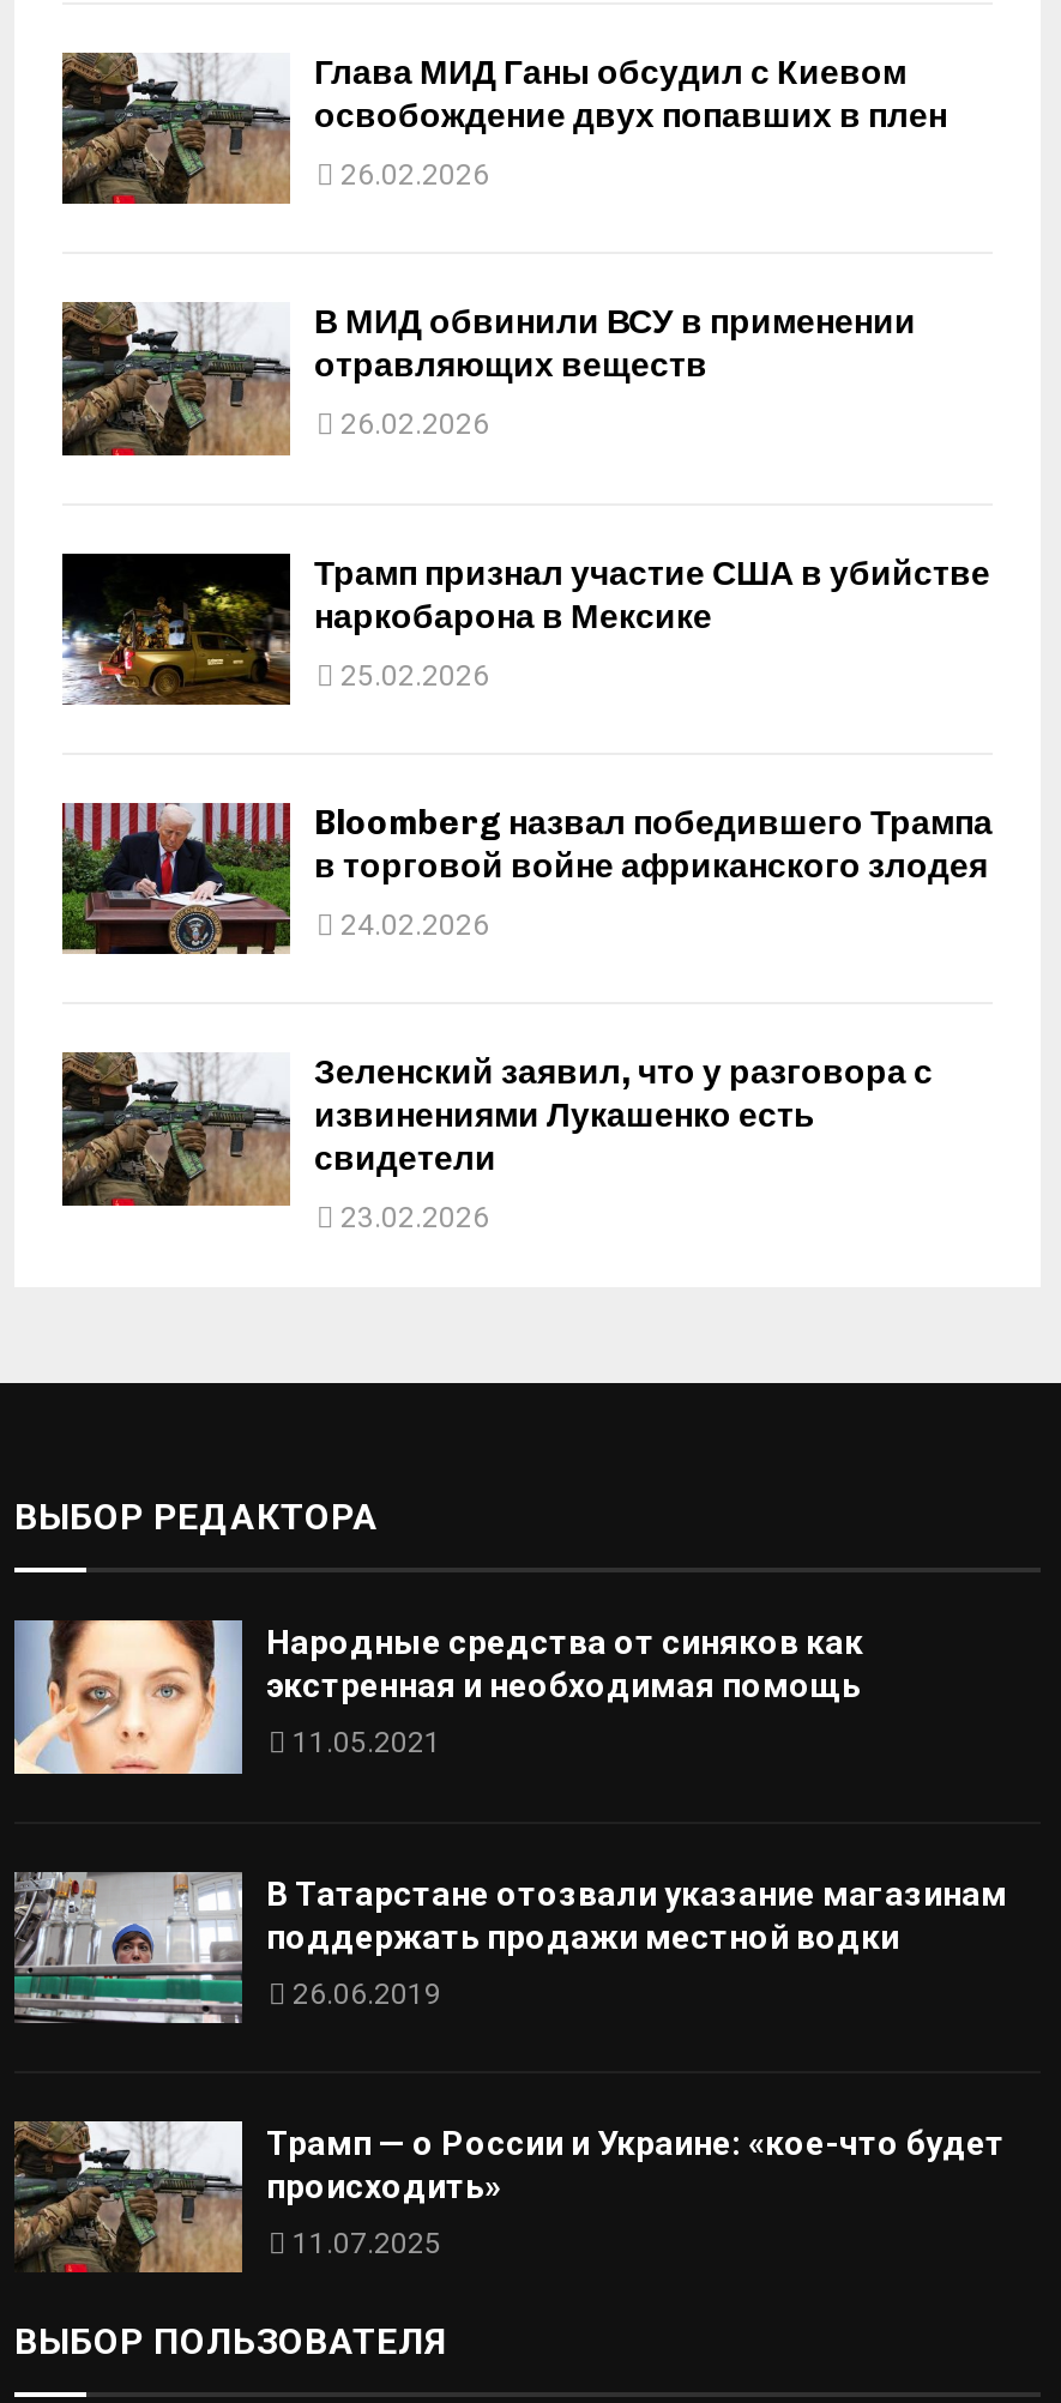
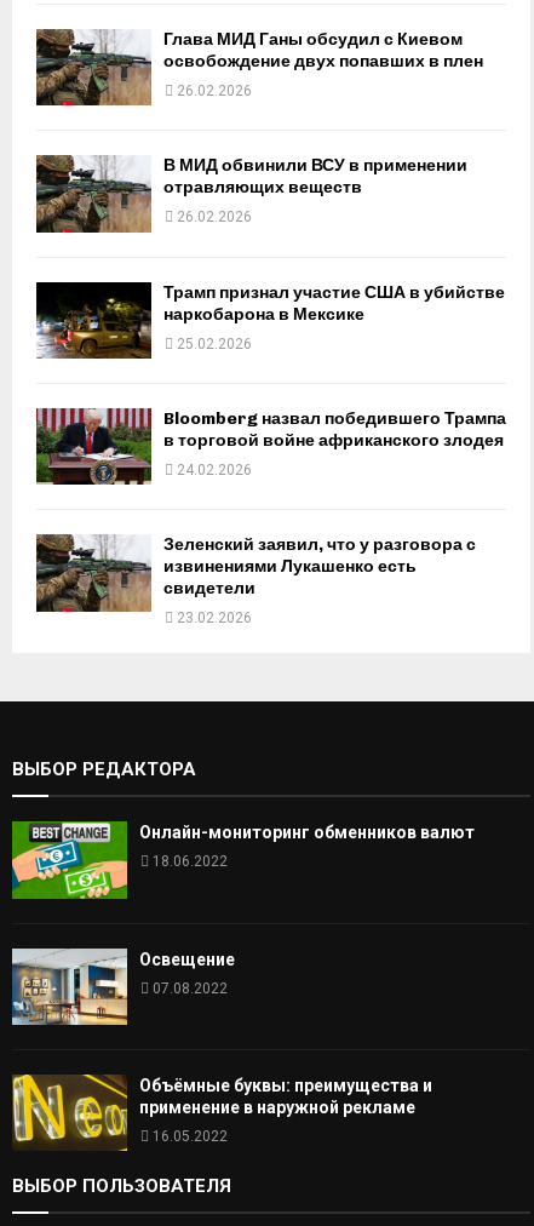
- [image]
- Народные средства от синяков как
- экстренная и необходимая помощь
+ [image]
+ Онлайн-мониторинг обменников валют

- 11.05.2021
+ 18.06.2022

- [image]
- В Татарстане отозвали указание магазинам
- поддержать продажи местной водки
+ [image]
+ Освещение

- 26.06.2019
+ 07.08.2022

- [image]
- Трамп — о России и Украине: «кое-что будет
- происходить»
+ [image]
+ Объёмные буквы: преимущества и
+ применение в наружной рекламе

- 11.07.2025
+ 16.05.2022
